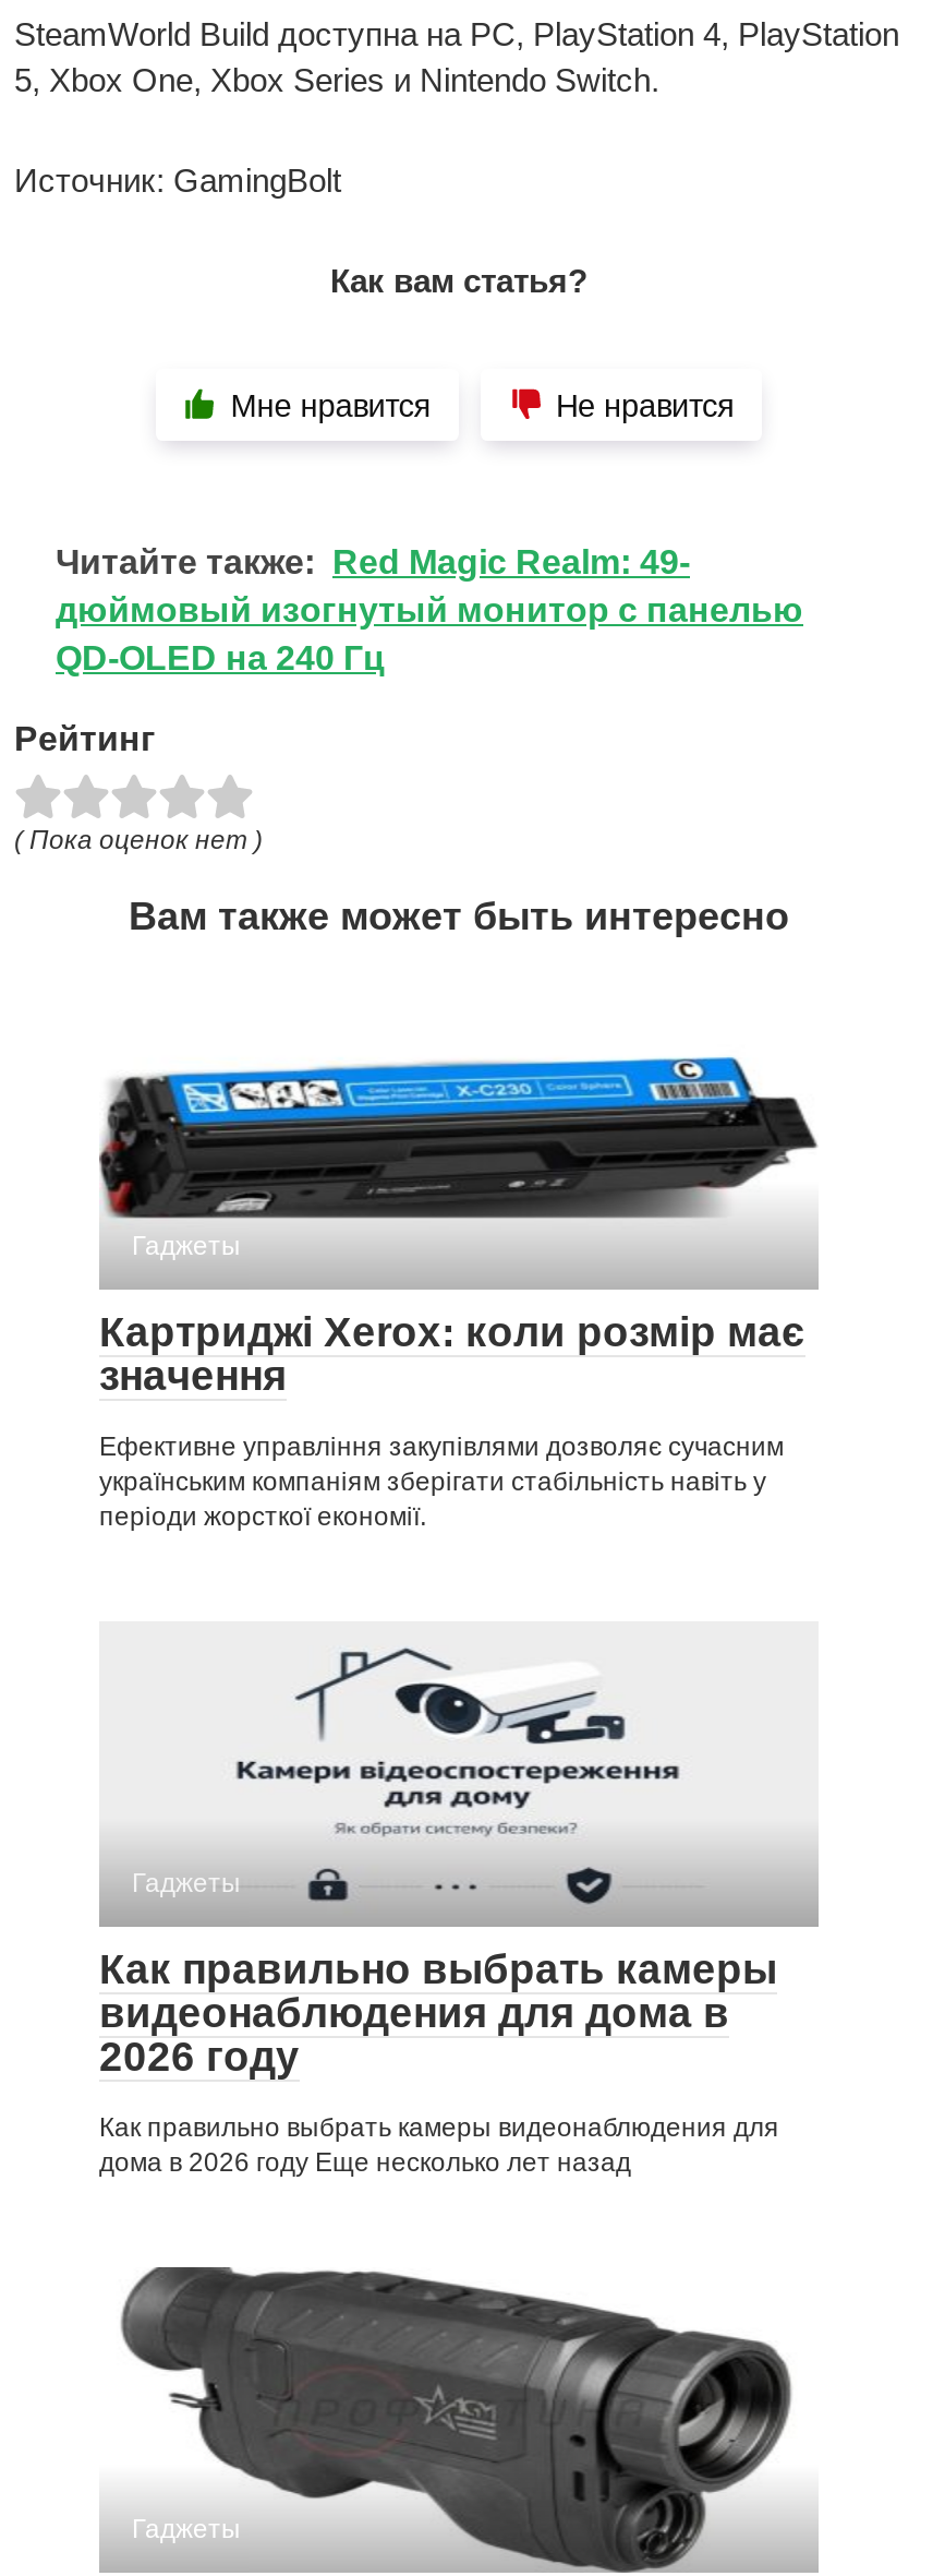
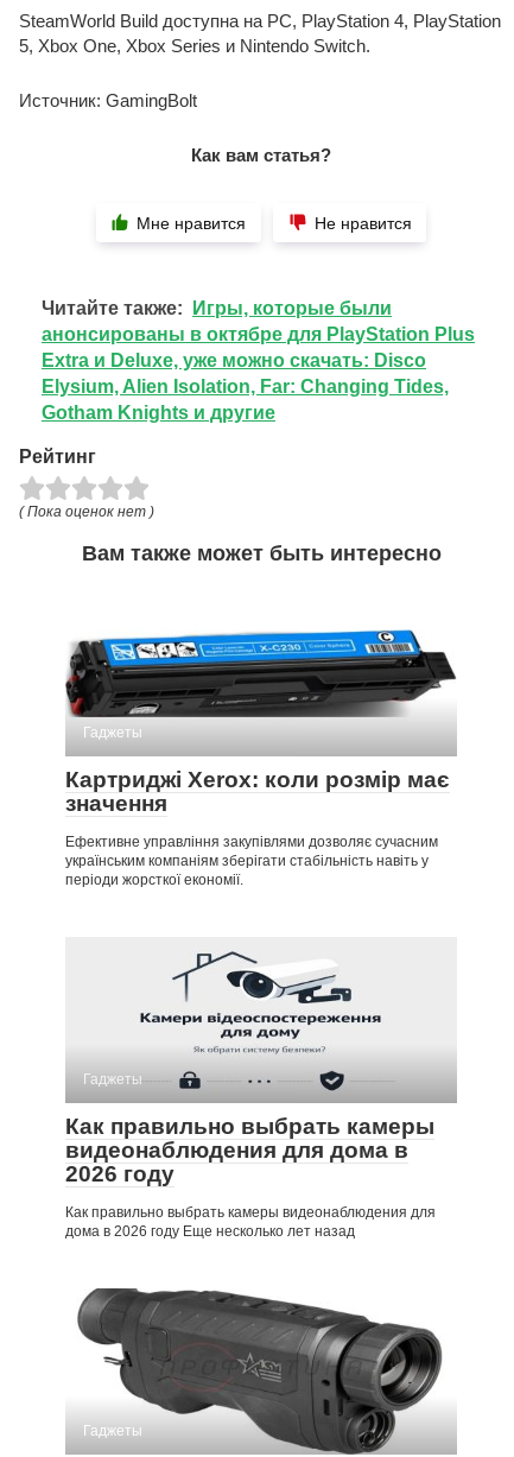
- Читайте также: Red Magic Realm: 49-
- дюймовый изогнутый монитор с панелью
- QD-OLED на 240 Гц
+ Читайте также: Игры, которые были
+ анонсированы в октябре для PlayStation Plus
+ Extra и Deluxe, уже можно скачать: Disco
+ Elysium, Alien Isolation, Far: Changing Tides,
+ Gotham Knights и другие
